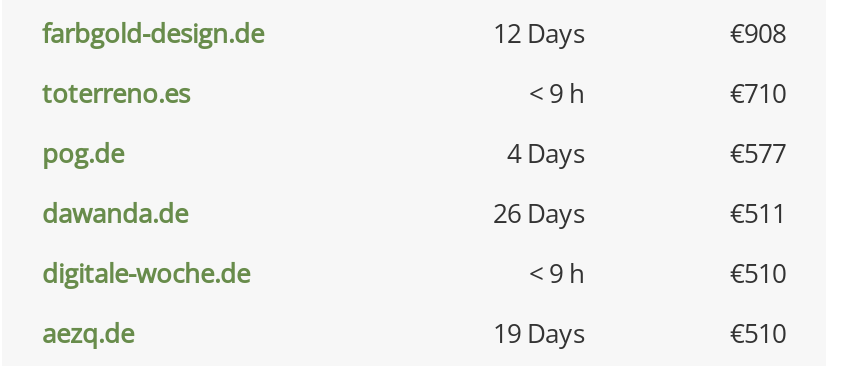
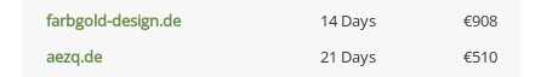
- 12 Days
+ 14 Days

- toterreno.es
- < 9 h
- €710
- pog.de
- 4 Days
- €577
- dawanda.de
- 26 Days
- €511
- digitale-woche.de
- < 9 h
- €510

- 19 Days
+ 21 Days
